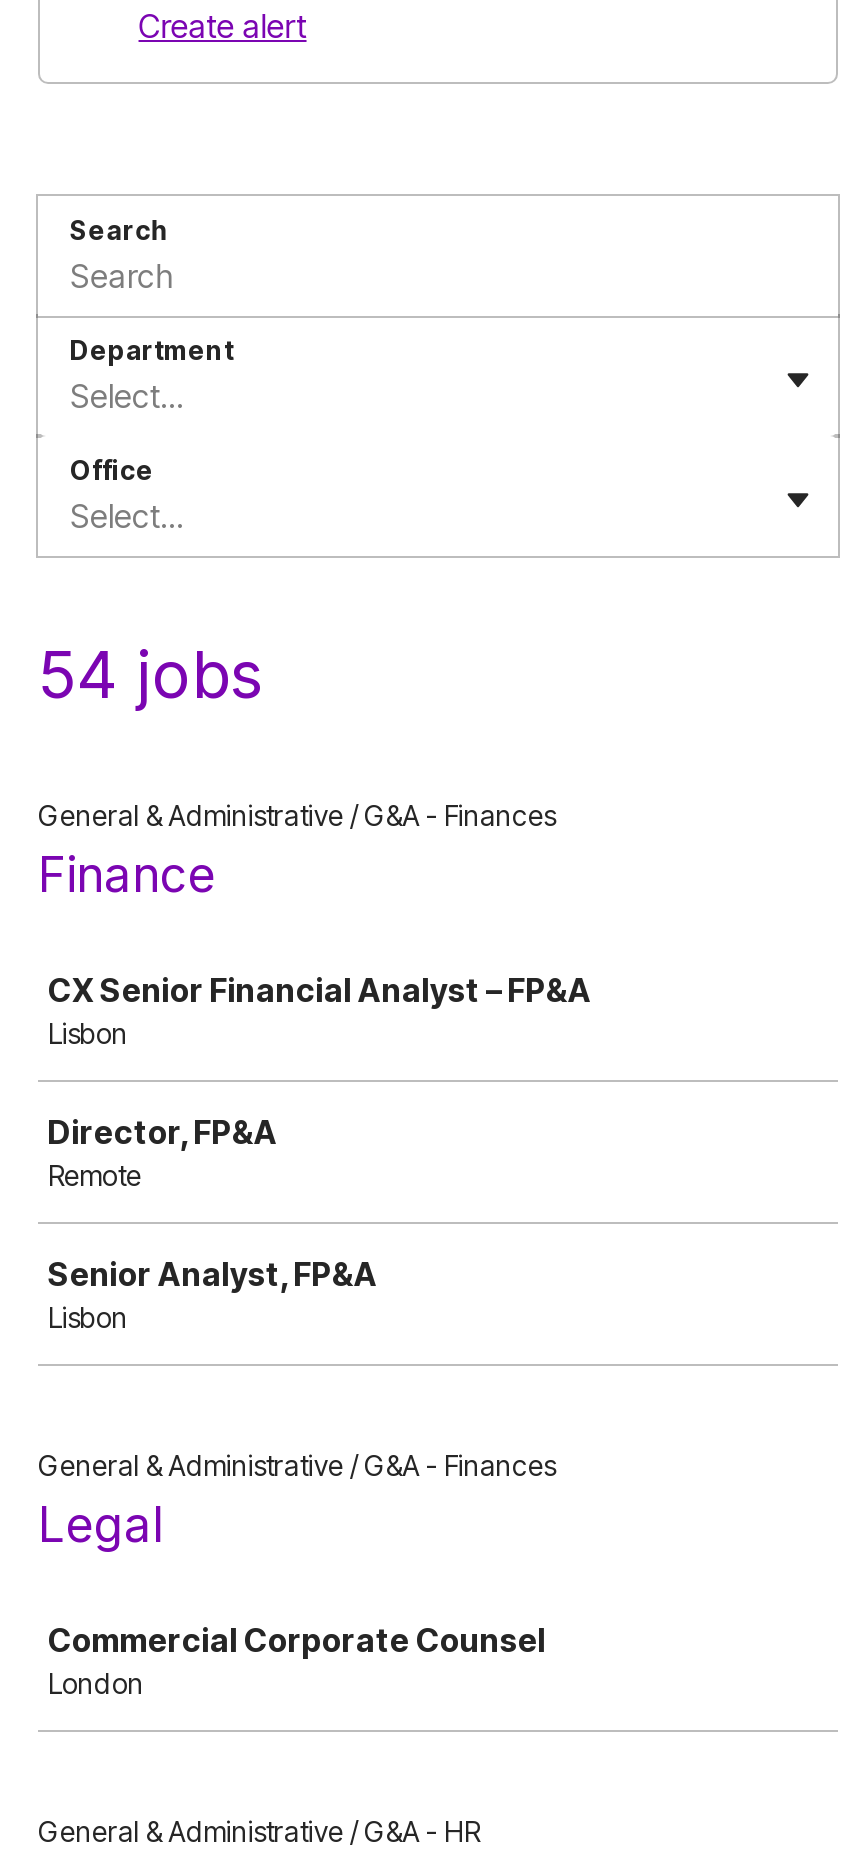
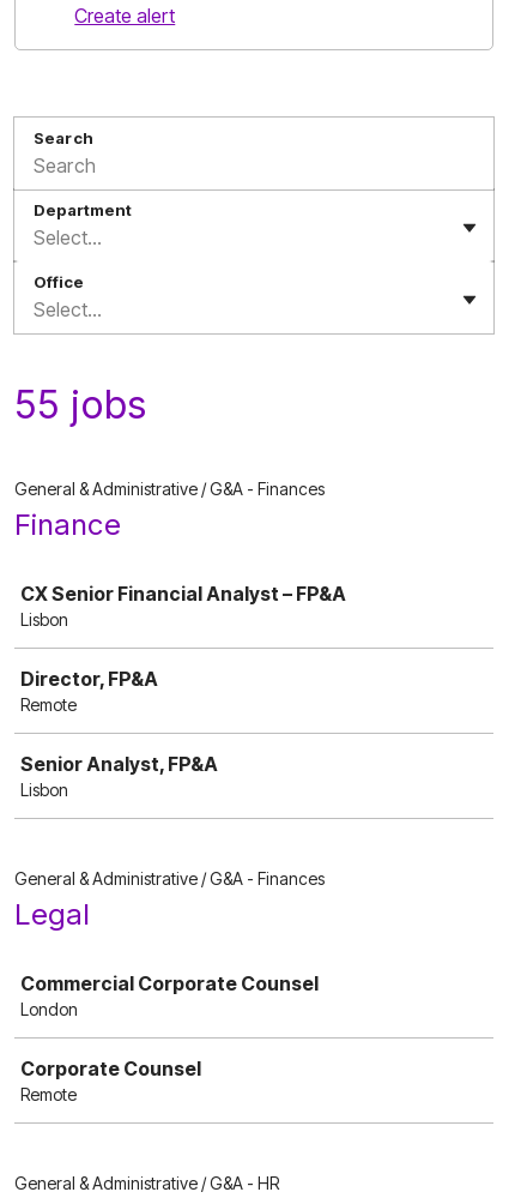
- 54 jobs
+ 55 jobs

+ Corporate Counsel
+ Remote
